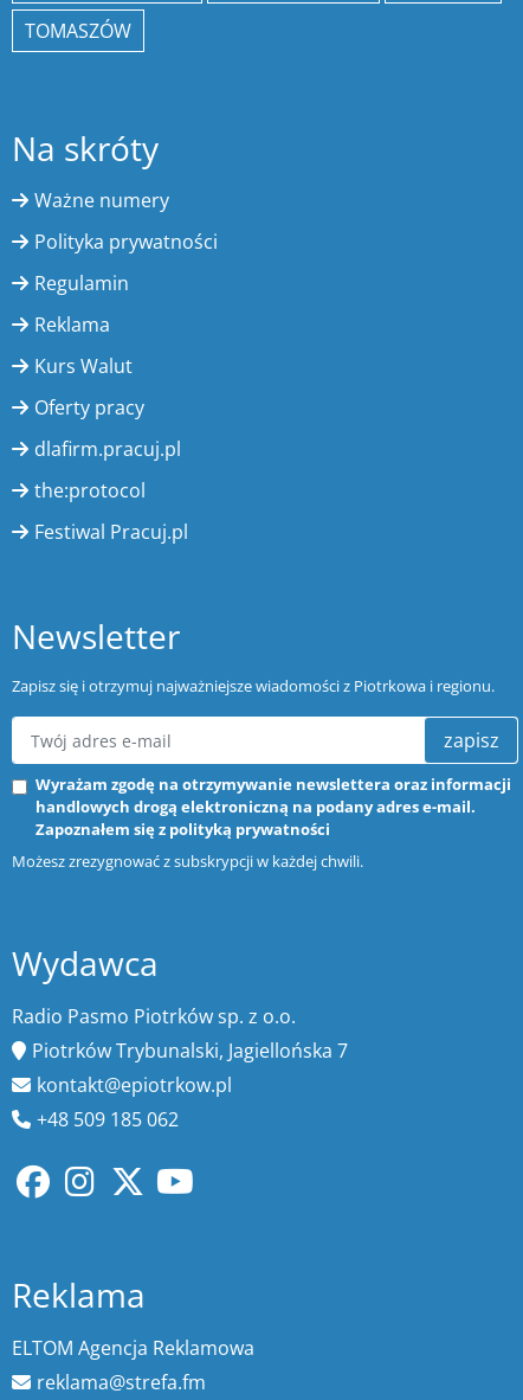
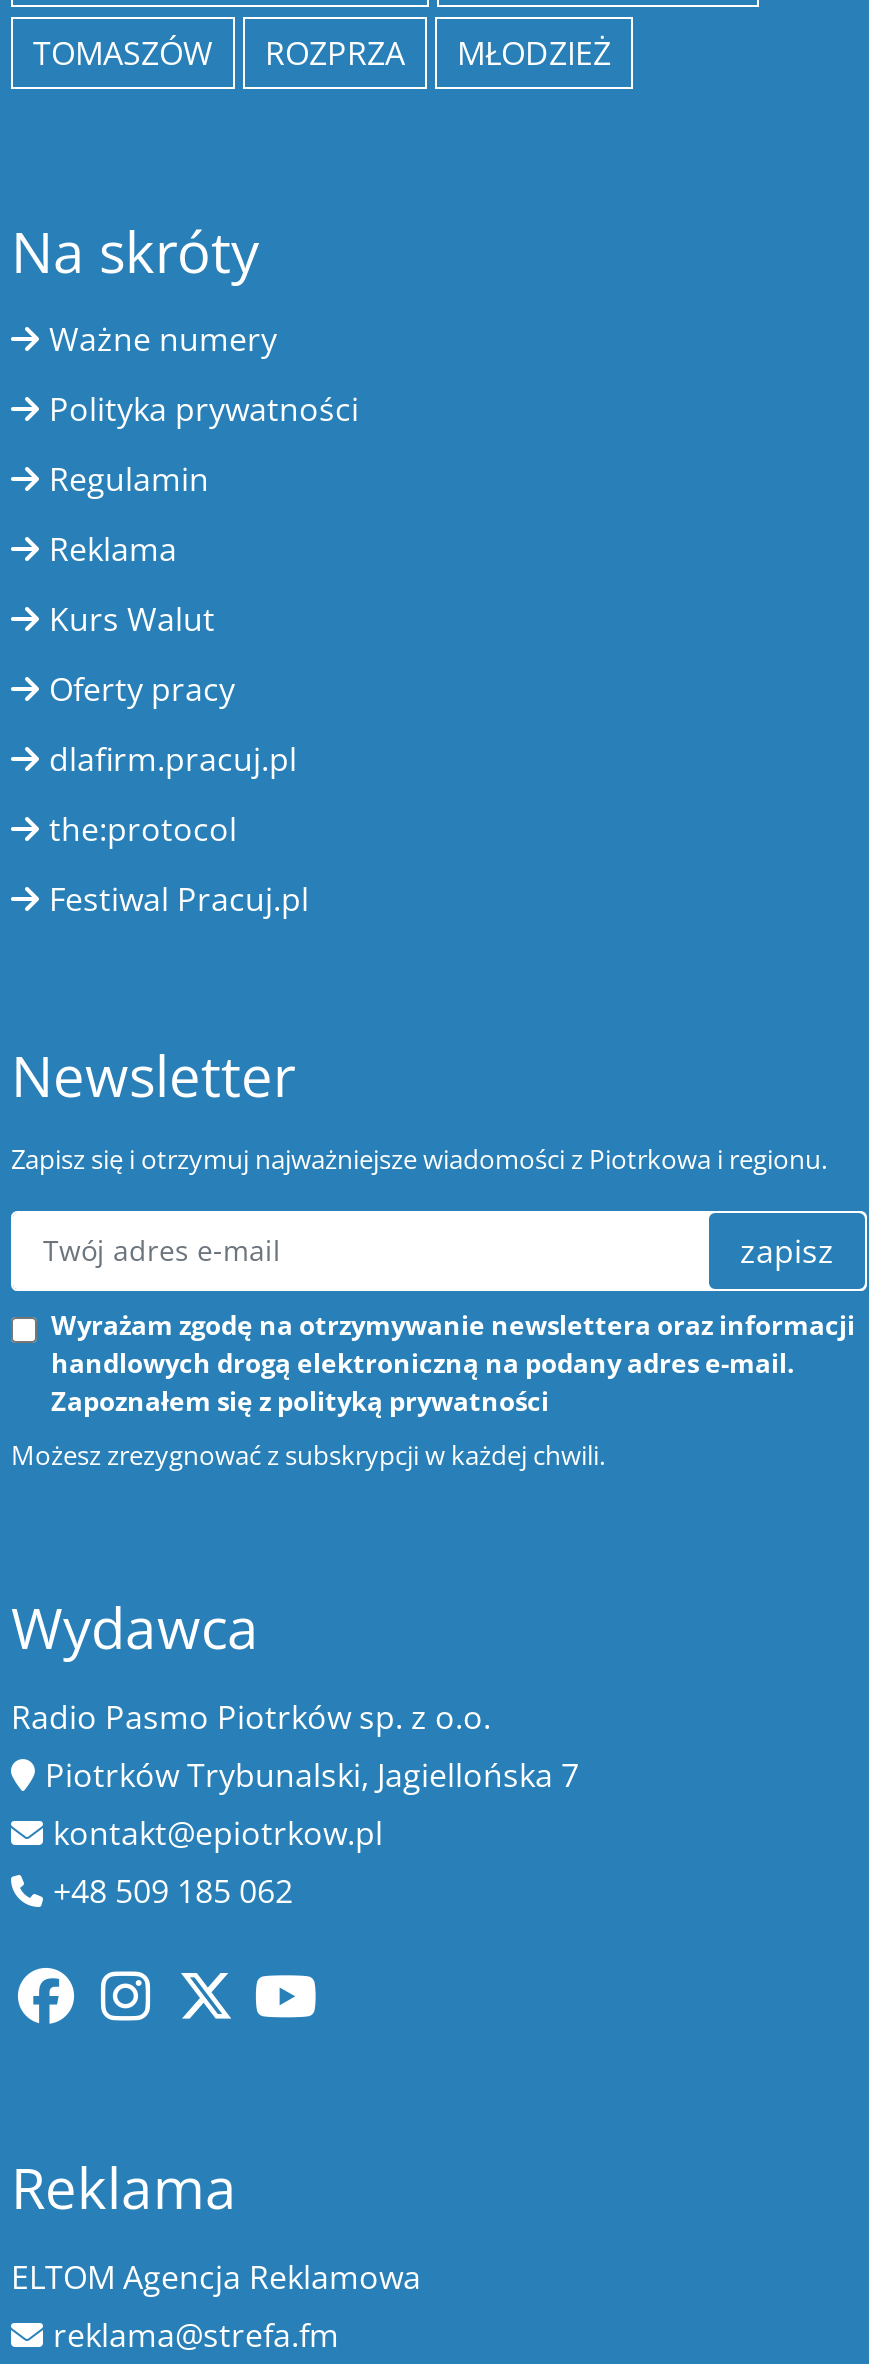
+ ROZPRZA
+ MŁODZIEŻ
